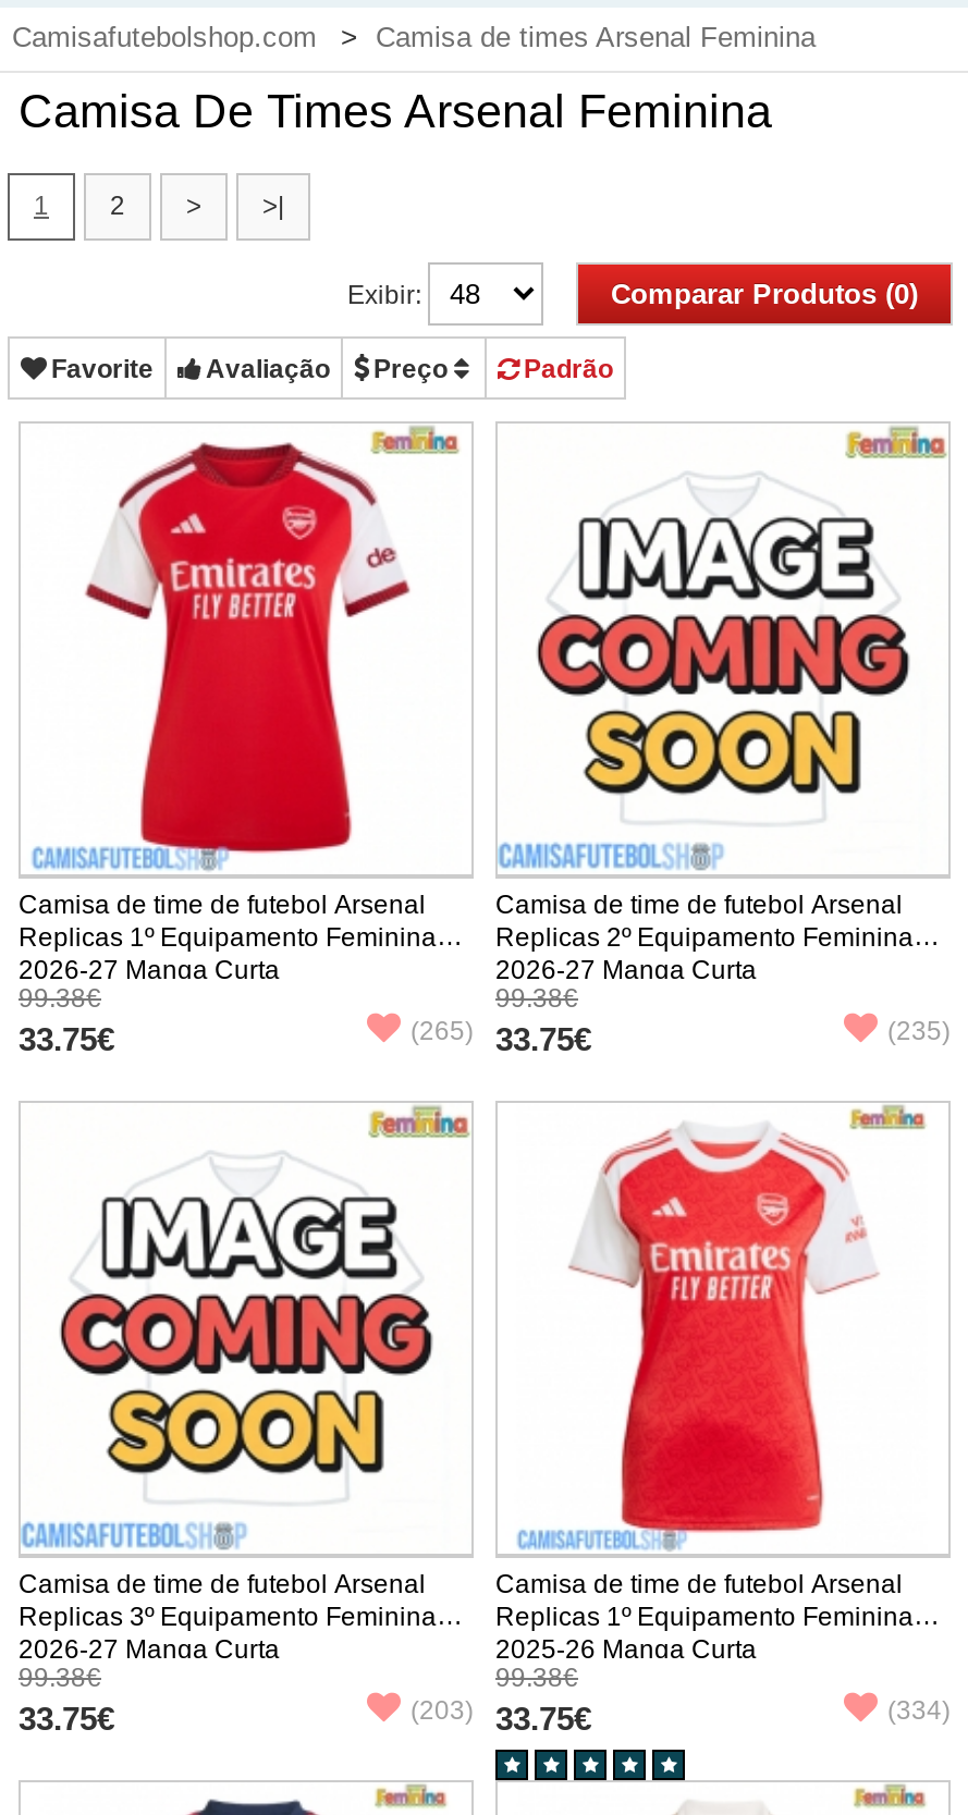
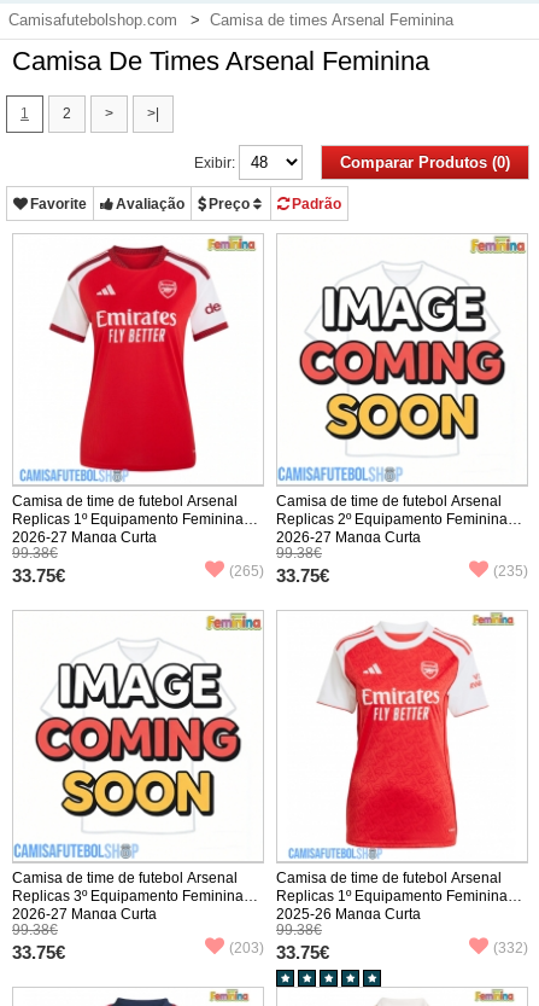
- (334)
+ (332)
